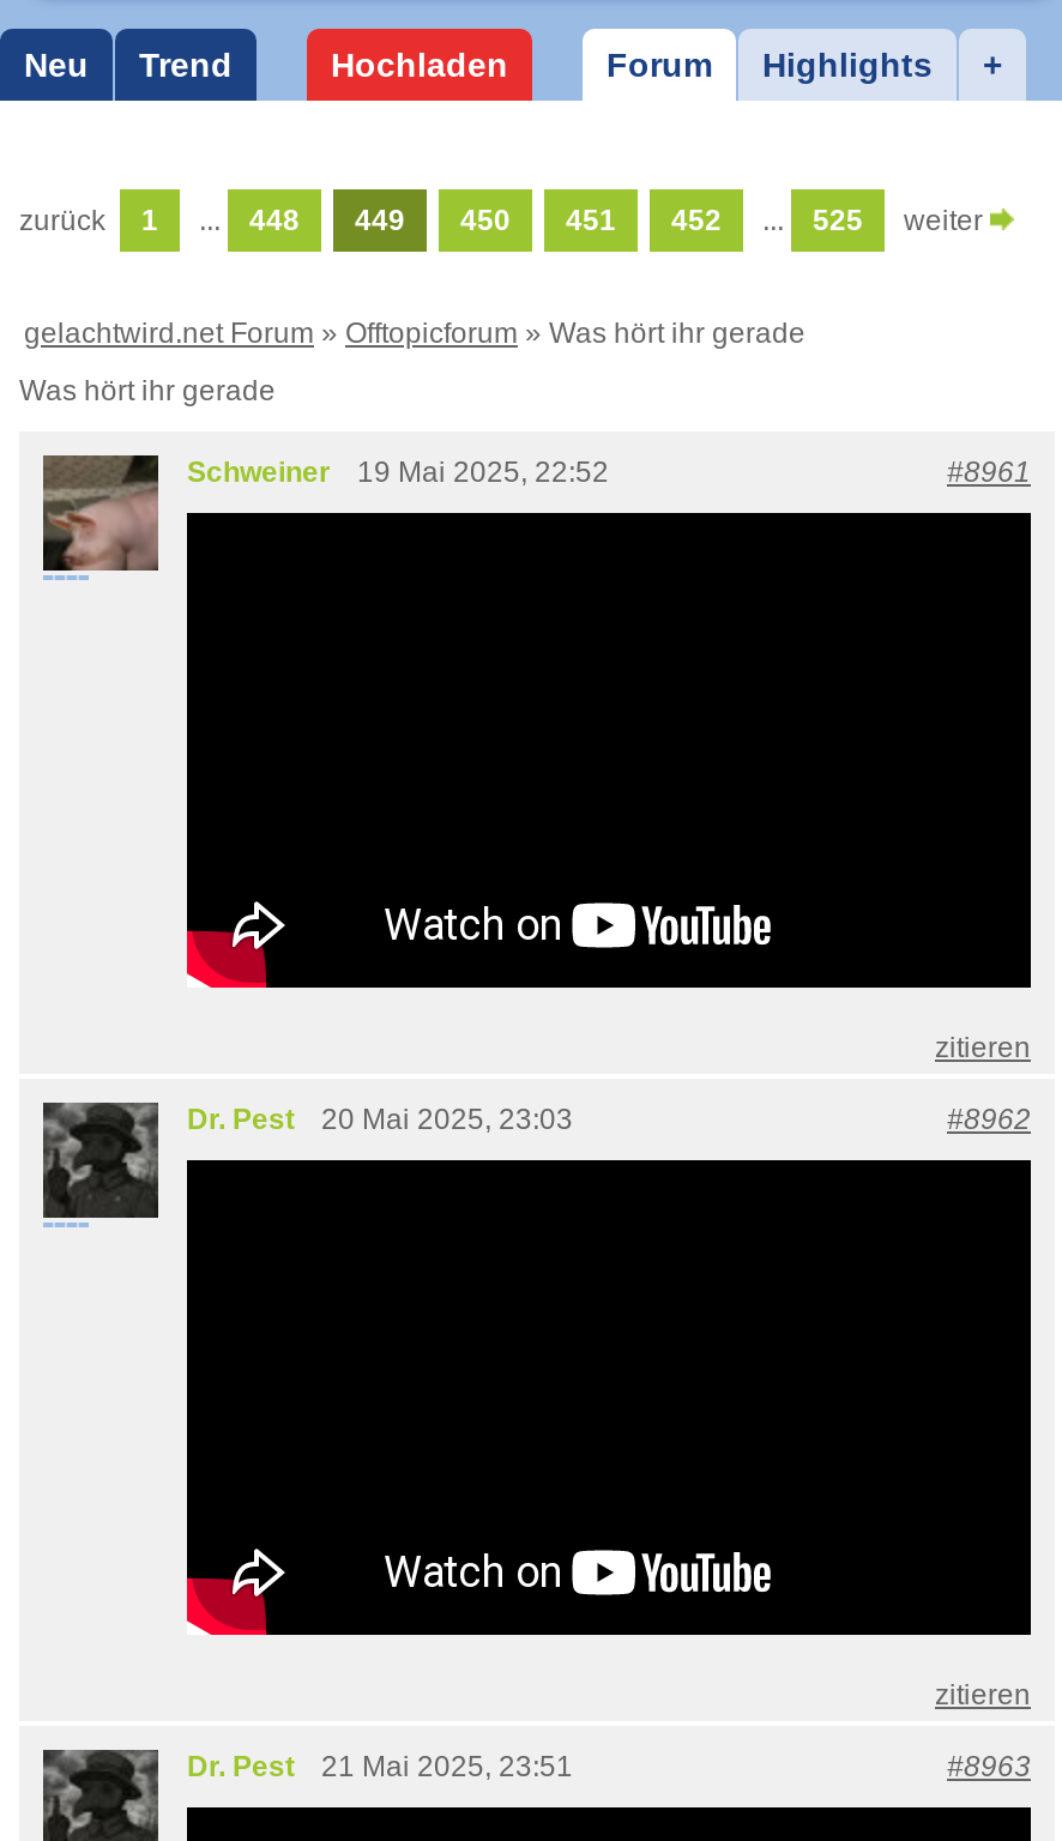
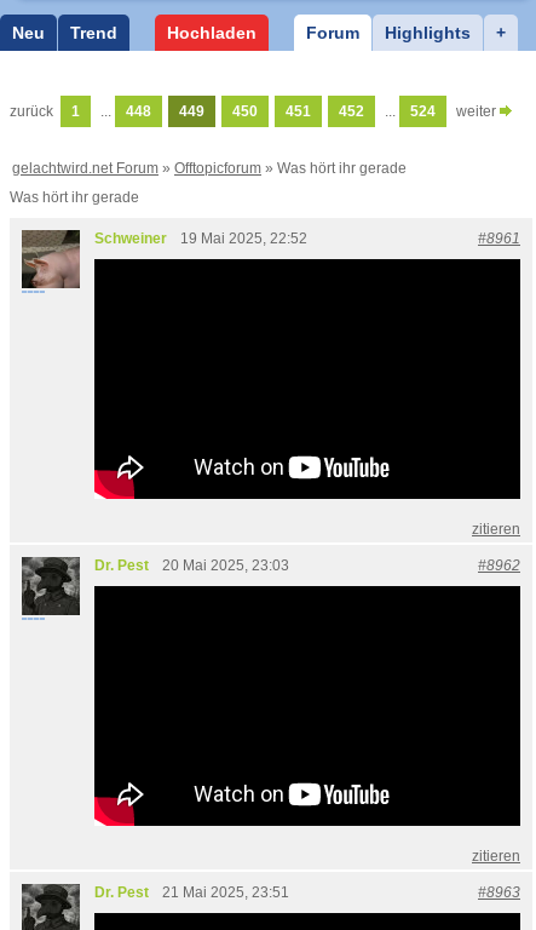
- 525
+ 524
